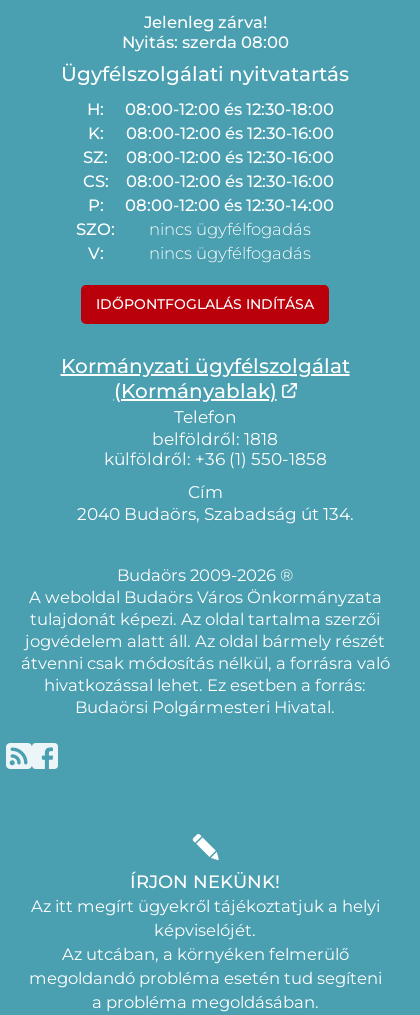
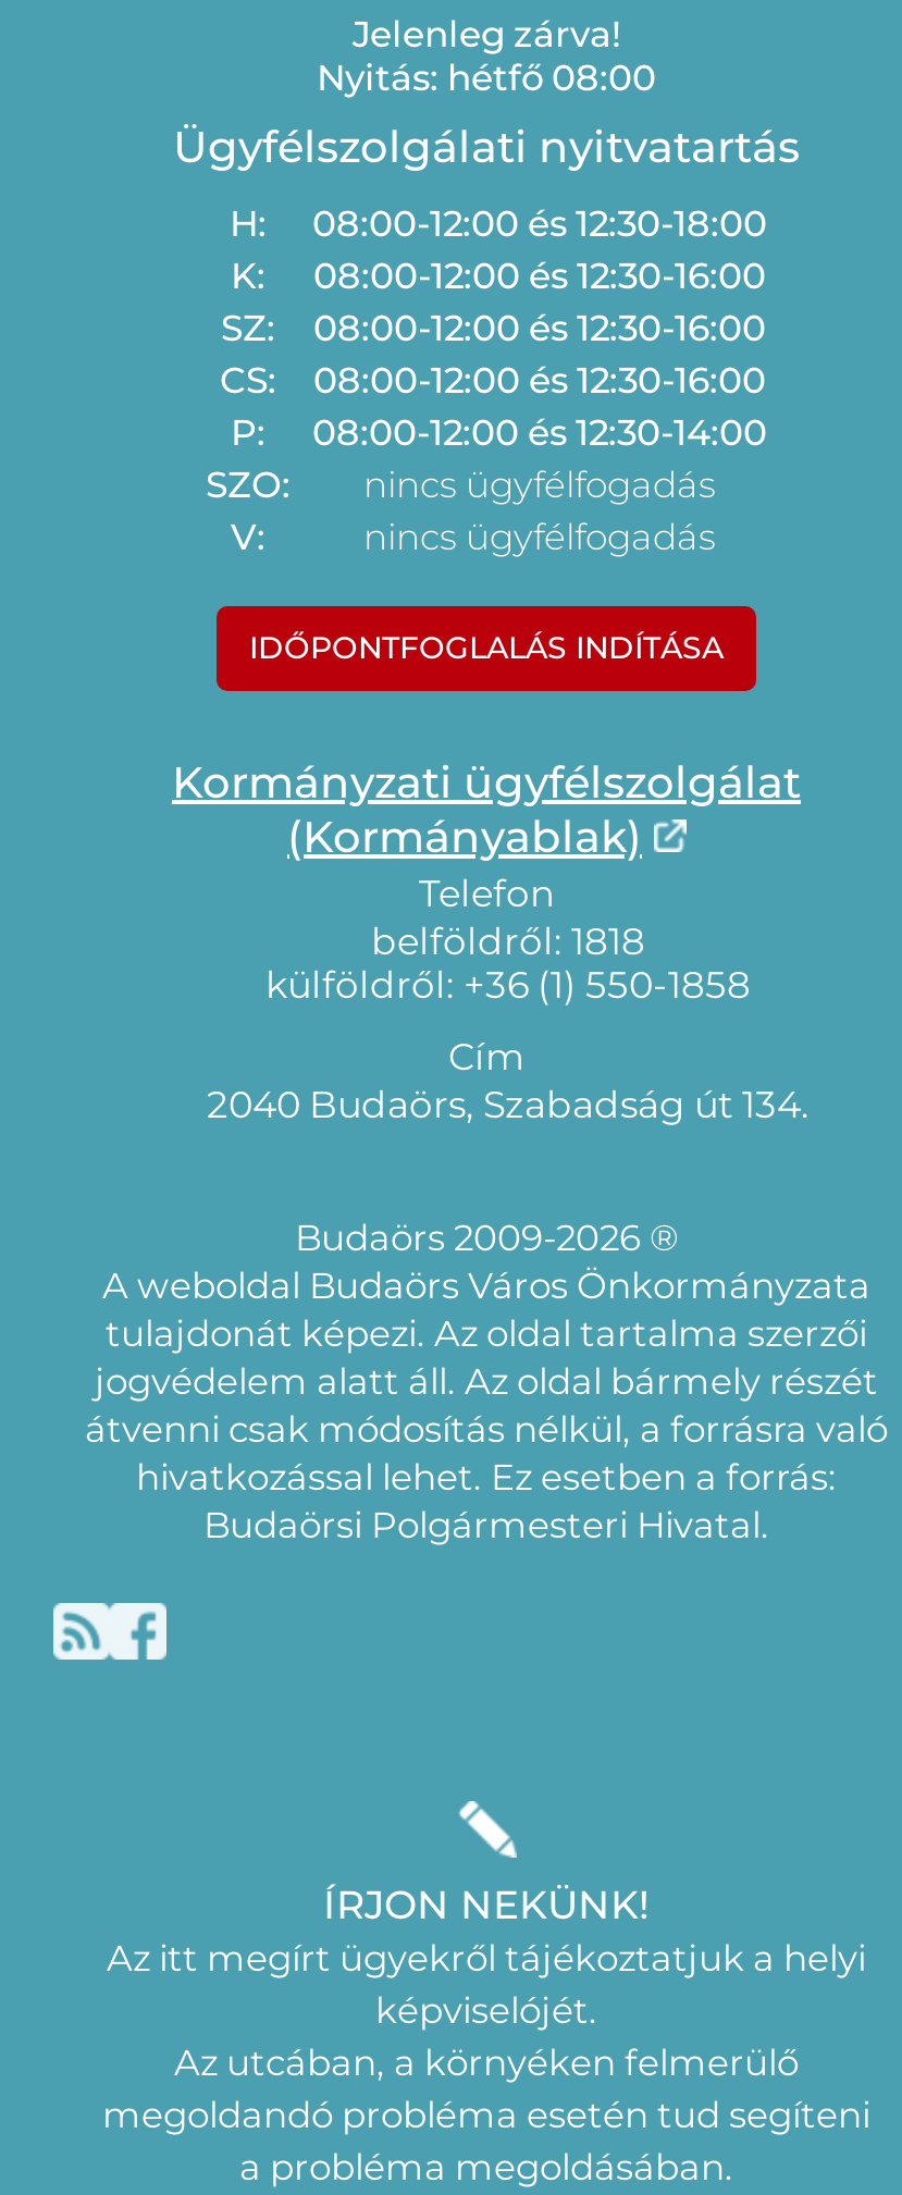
- Nyitás: szerda 08:00
+ Nyitás: hétfő 08:00
